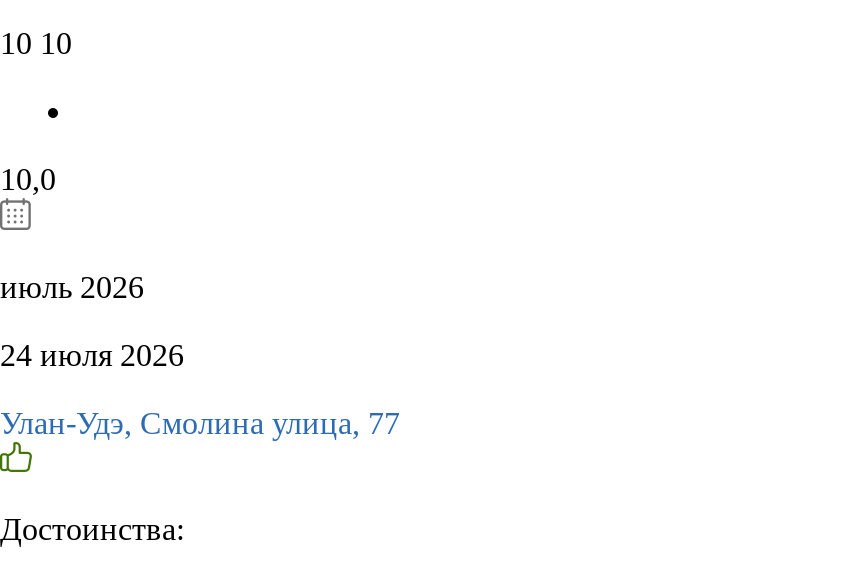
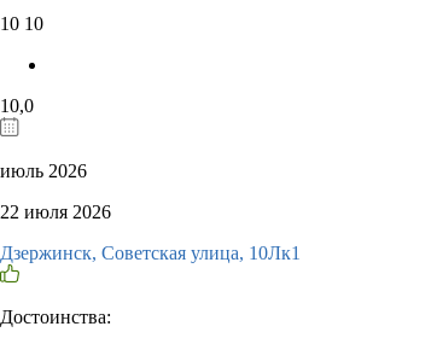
- 24 июля 2026
+ 22 июля 2026

- Улан-Удэ, Смолина улица, 77
+ Дзержинск, Советская улица, 10Лк1
